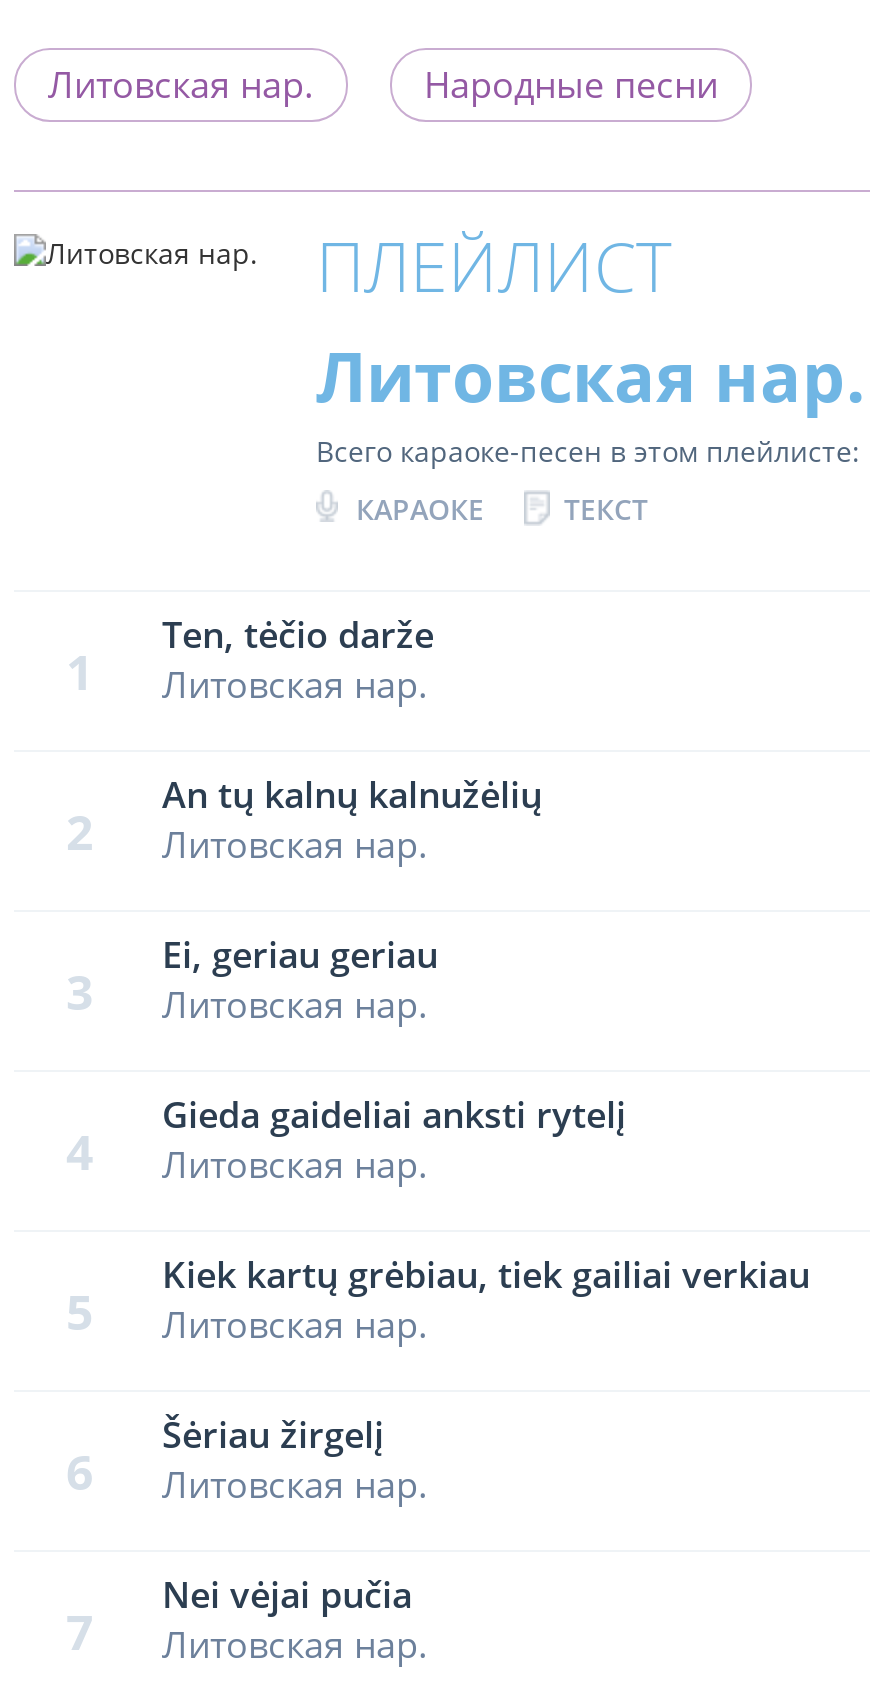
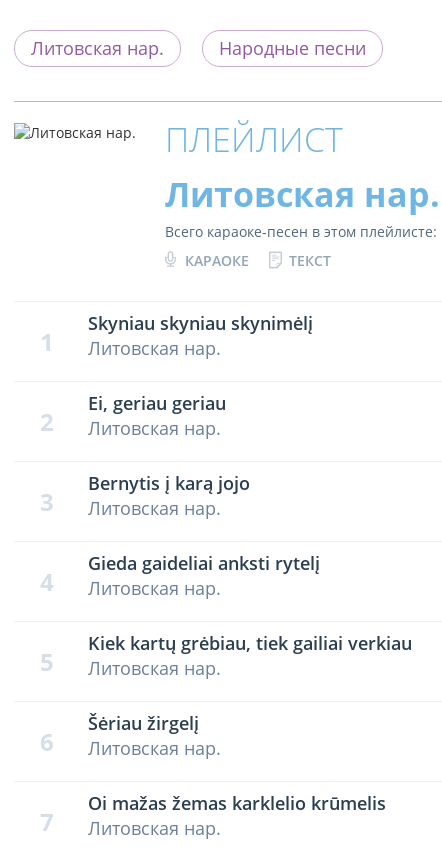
- Ten, tėčio darže
+ Skyniau skyniau skynimėlį

- An tų kalnų kalnužėlių

+ Bernytis į karą jojo

moved up: Ei, geriau geriau

- Nei vėjai pučia
+ Oi mažas žemas karklelio krūmelis
